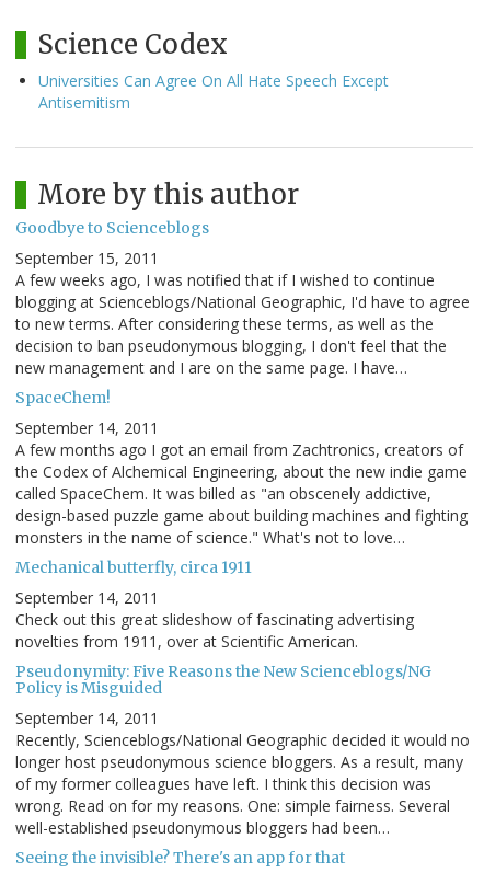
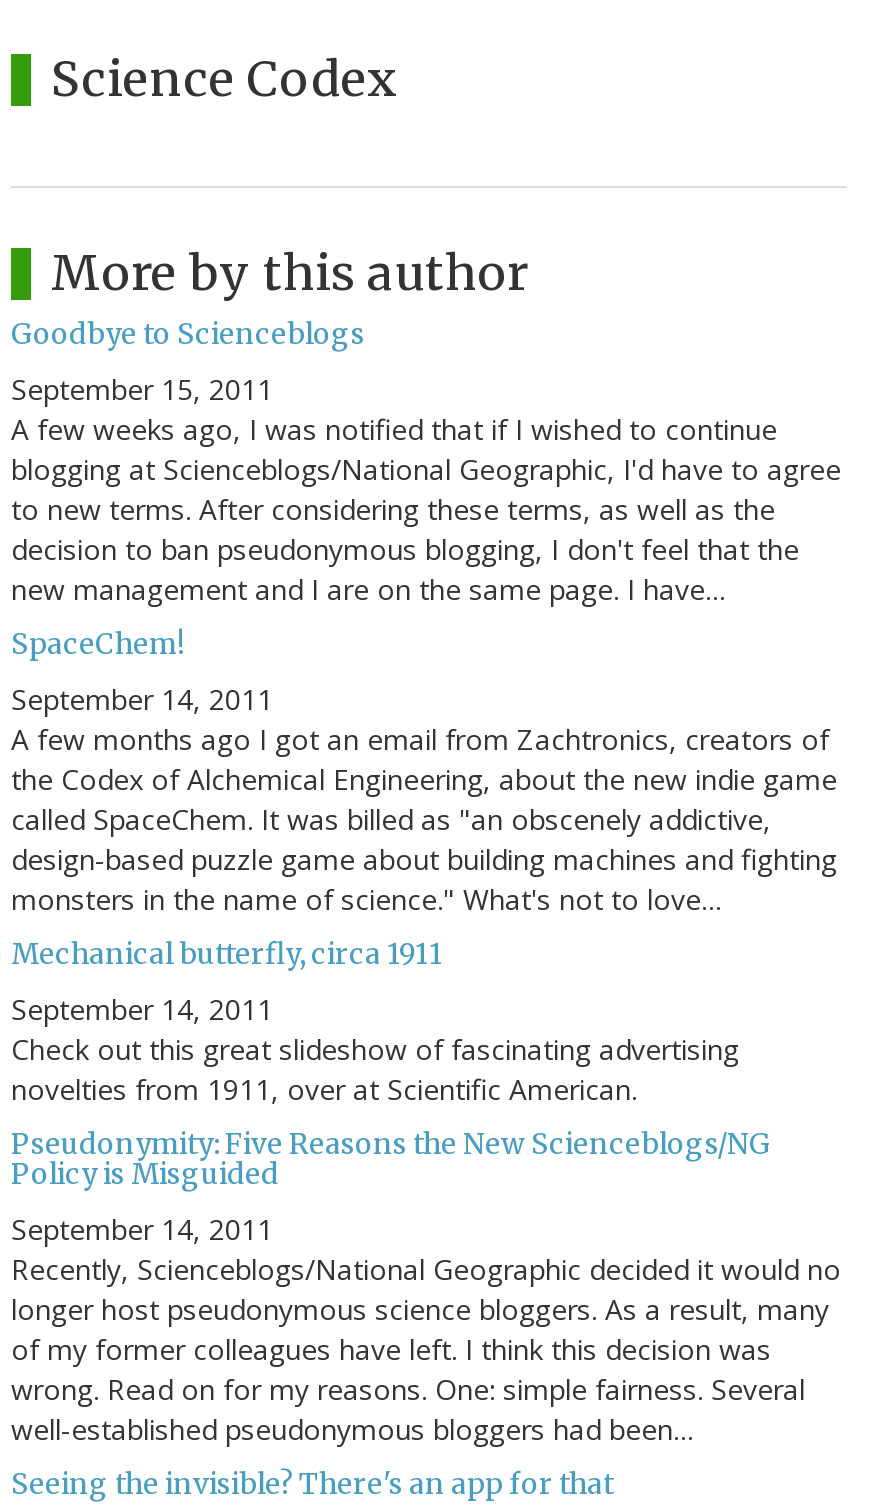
- Universities Can Agree On All Hate Speech Except
- Antisemitism
